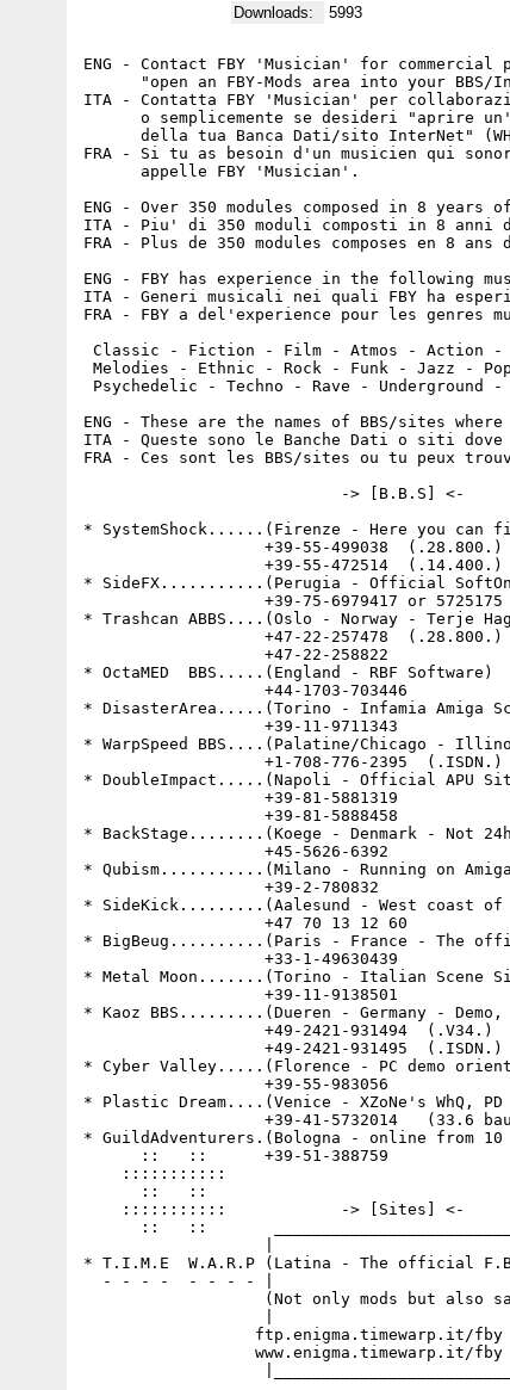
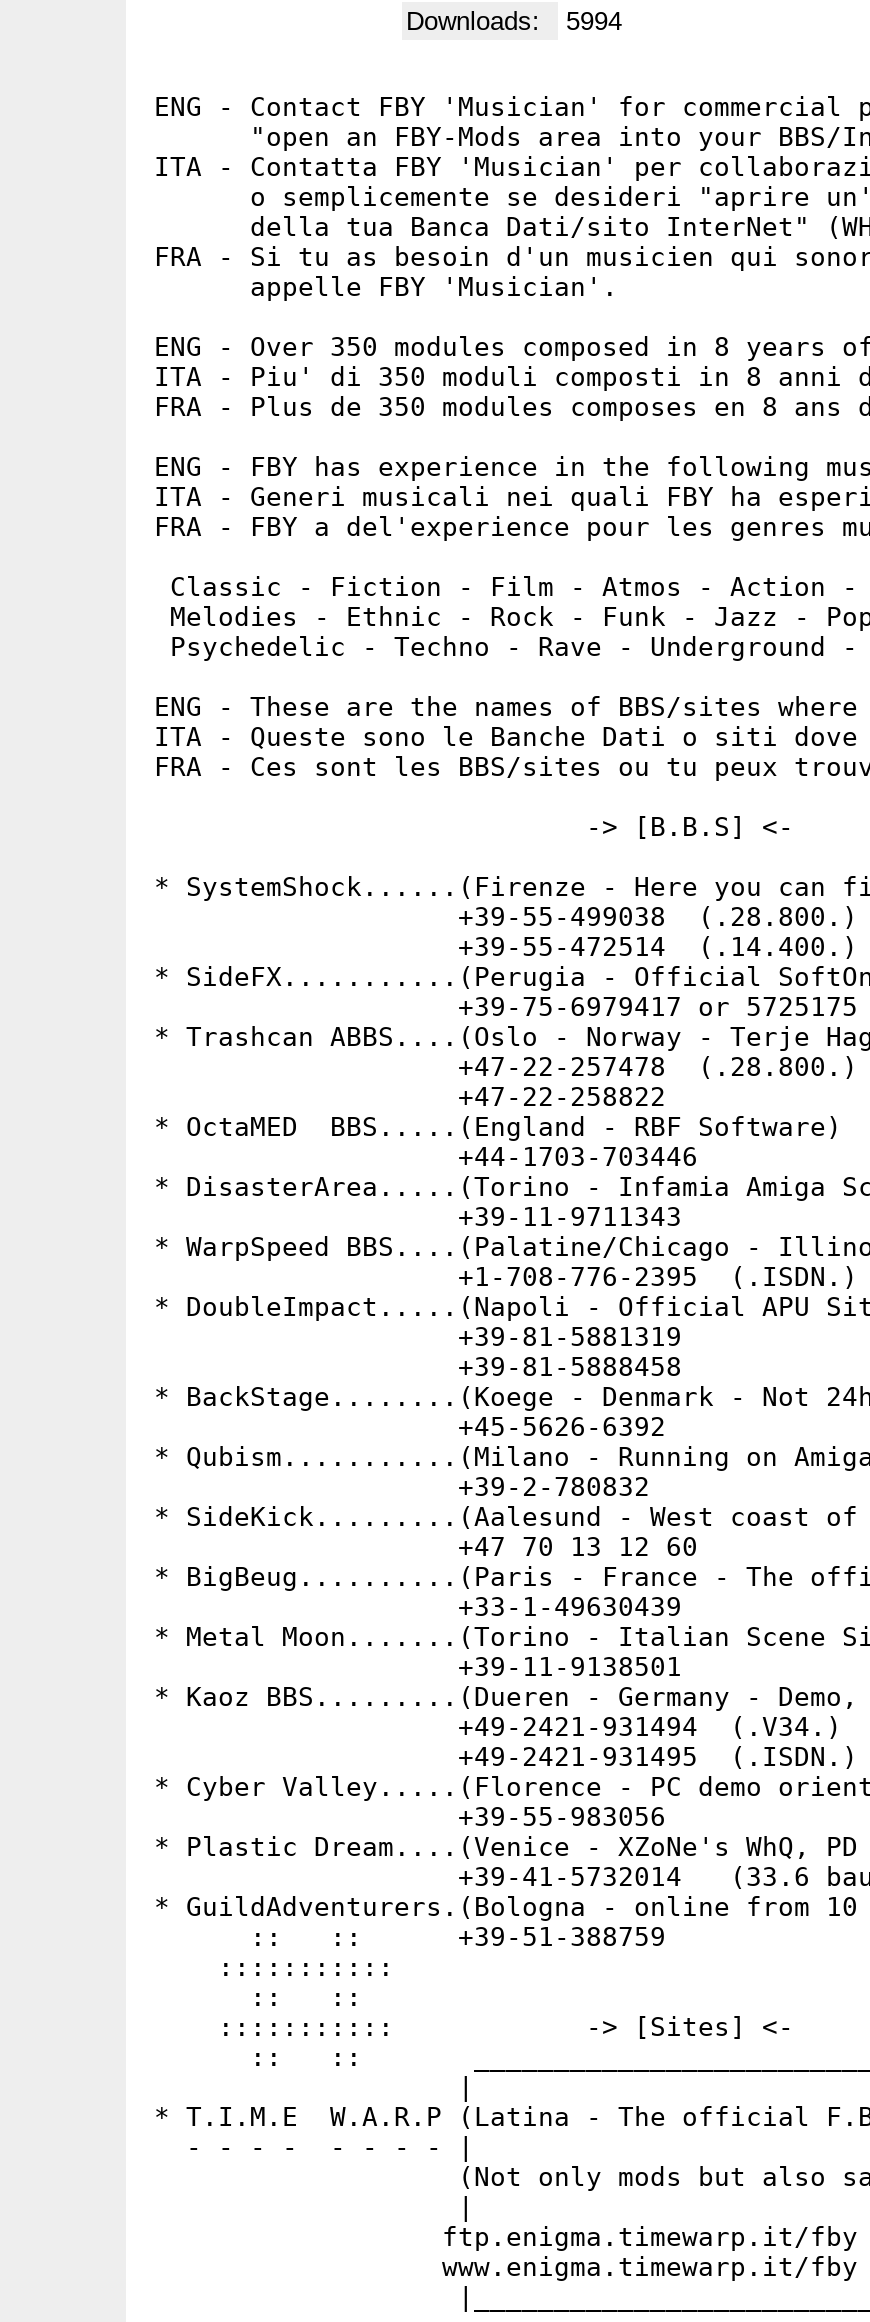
- Downloads: 5993
+ Downloads: 5994
